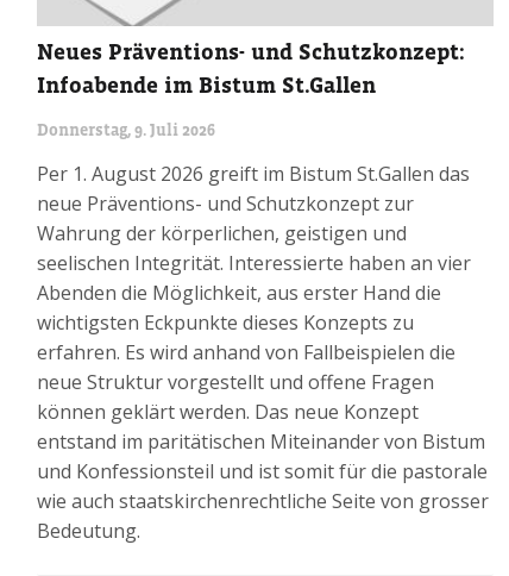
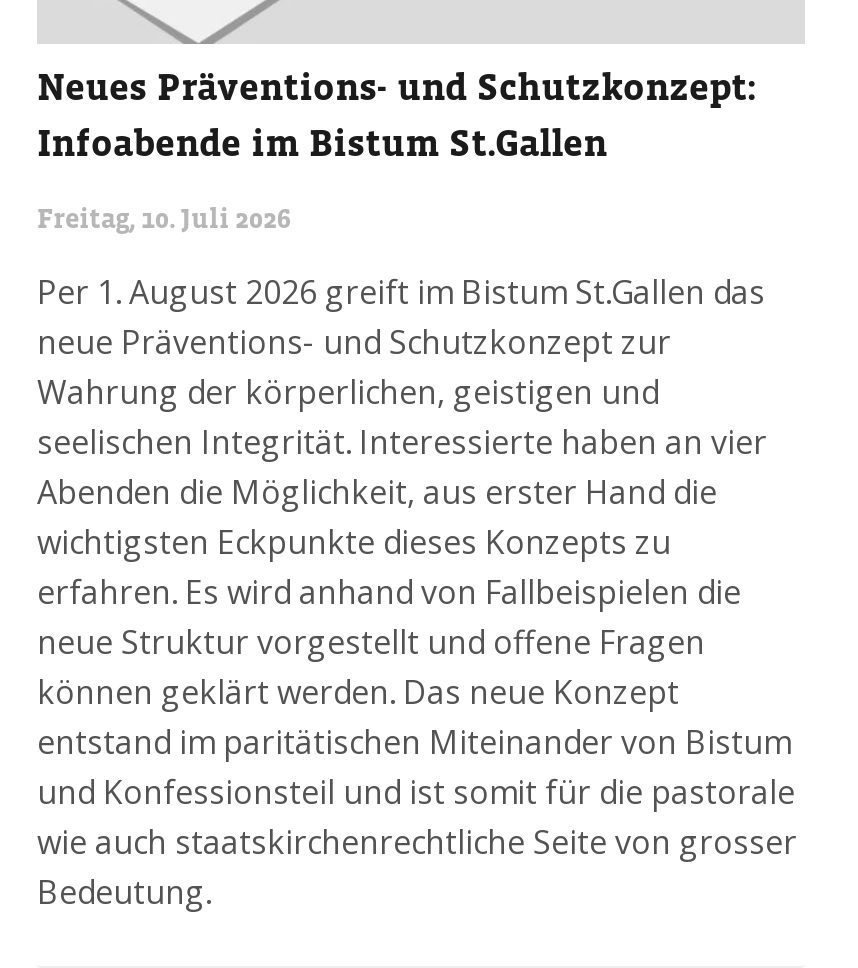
- Donnerstag, 9. Juli 2026
+ Freitag, 10. Juli 2026
